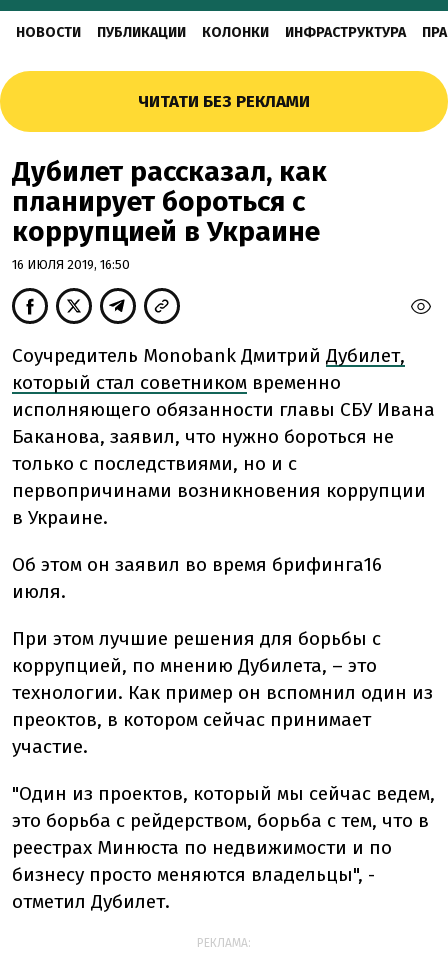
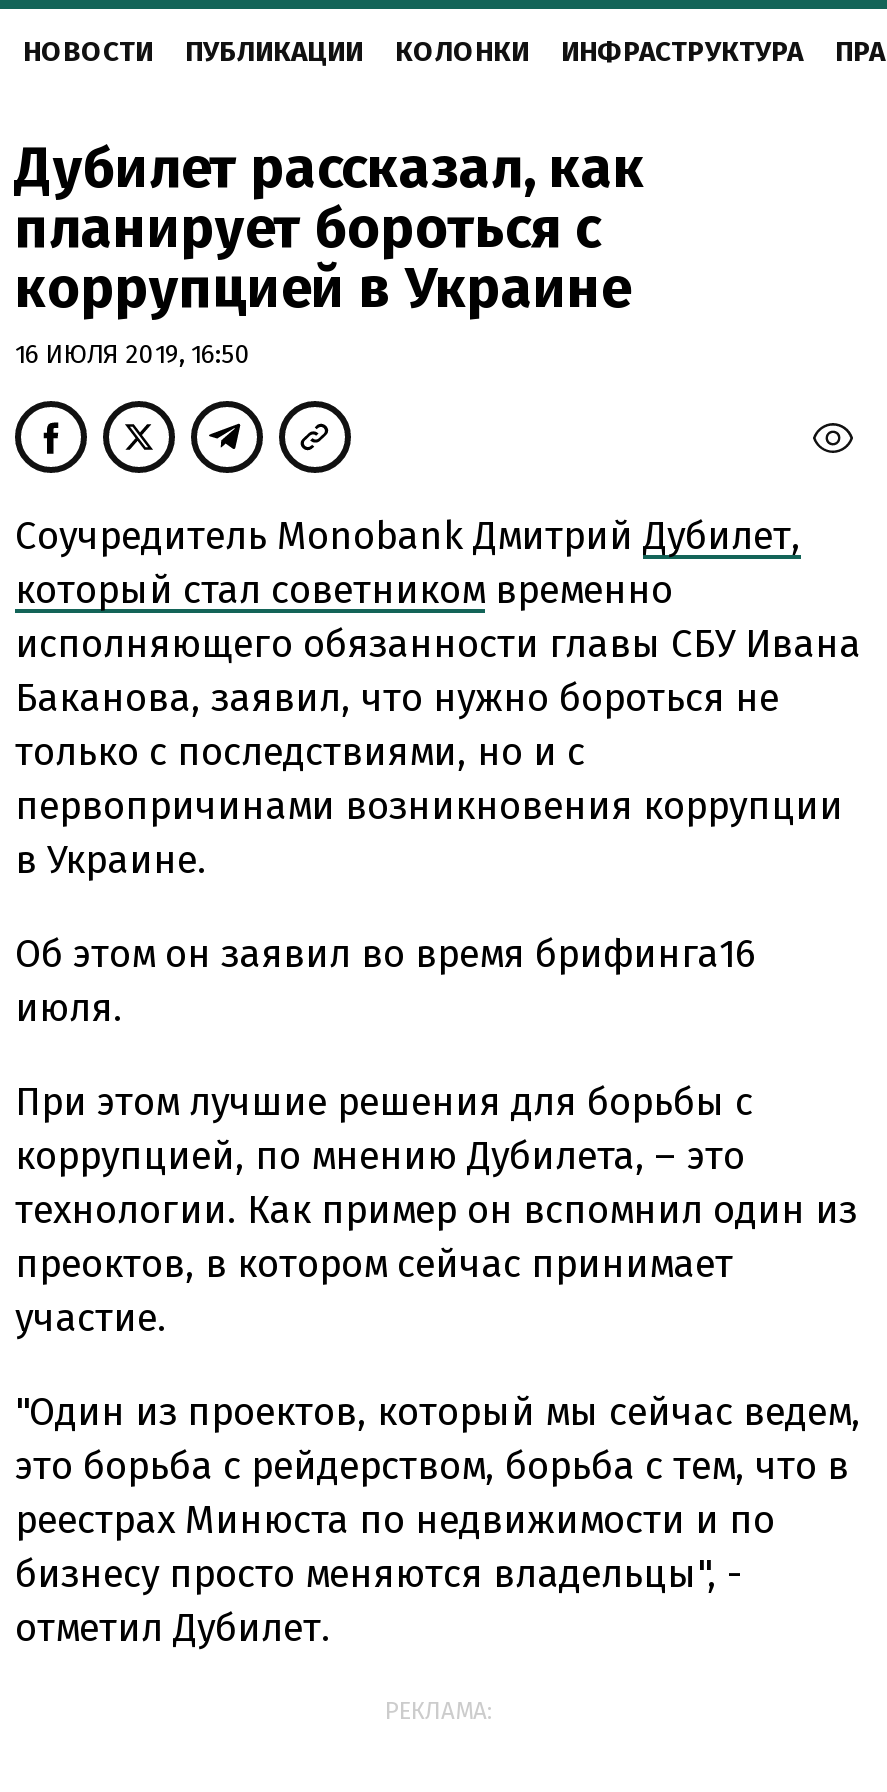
- ЧИТАТИ БЕЗ РЕКЛАМИ
